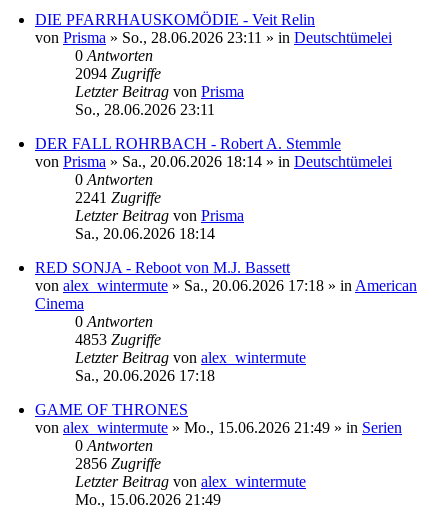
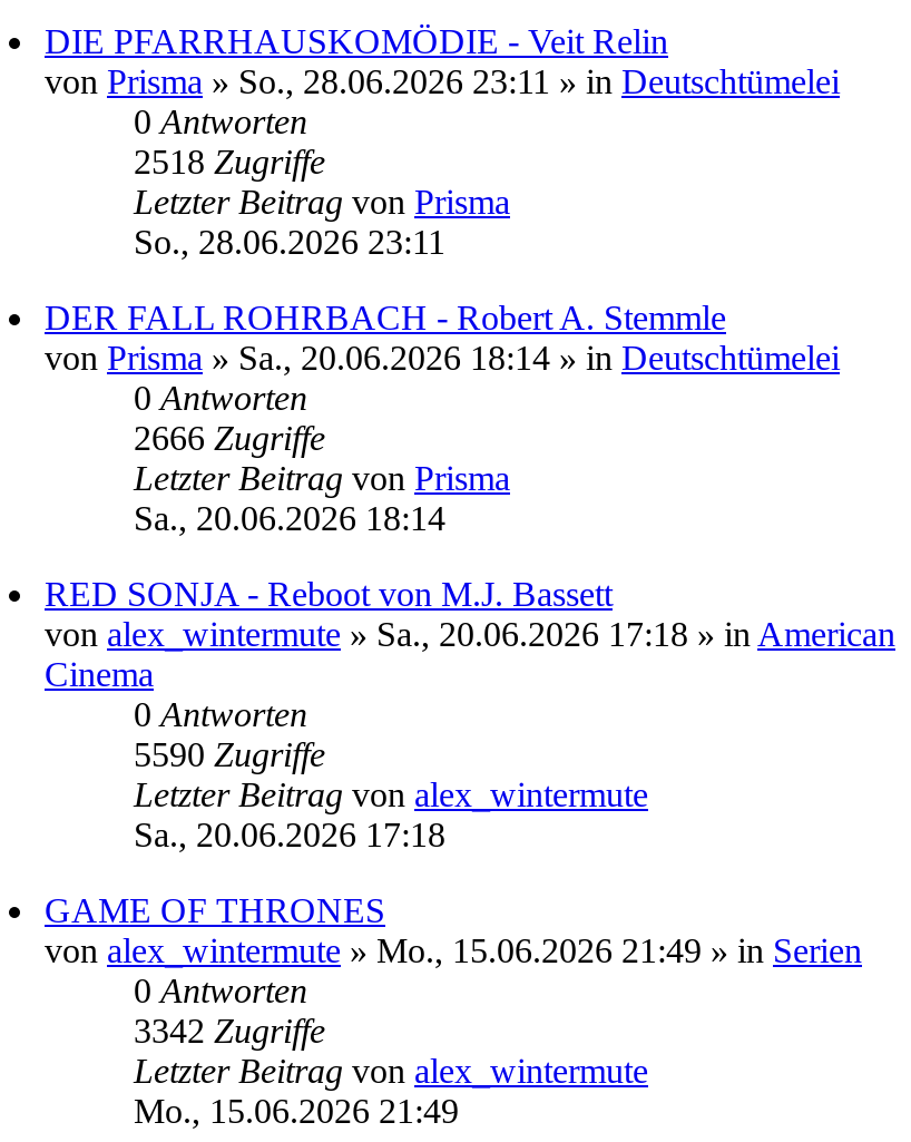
- 2094 Zugriffe
+ 2518 Zugriffe

- 2241 Zugriffe
+ 2666 Zugriffe

- 4853 Zugriffe
+ 5590 Zugriffe

- 2856 Zugriffe
+ 3342 Zugriffe
